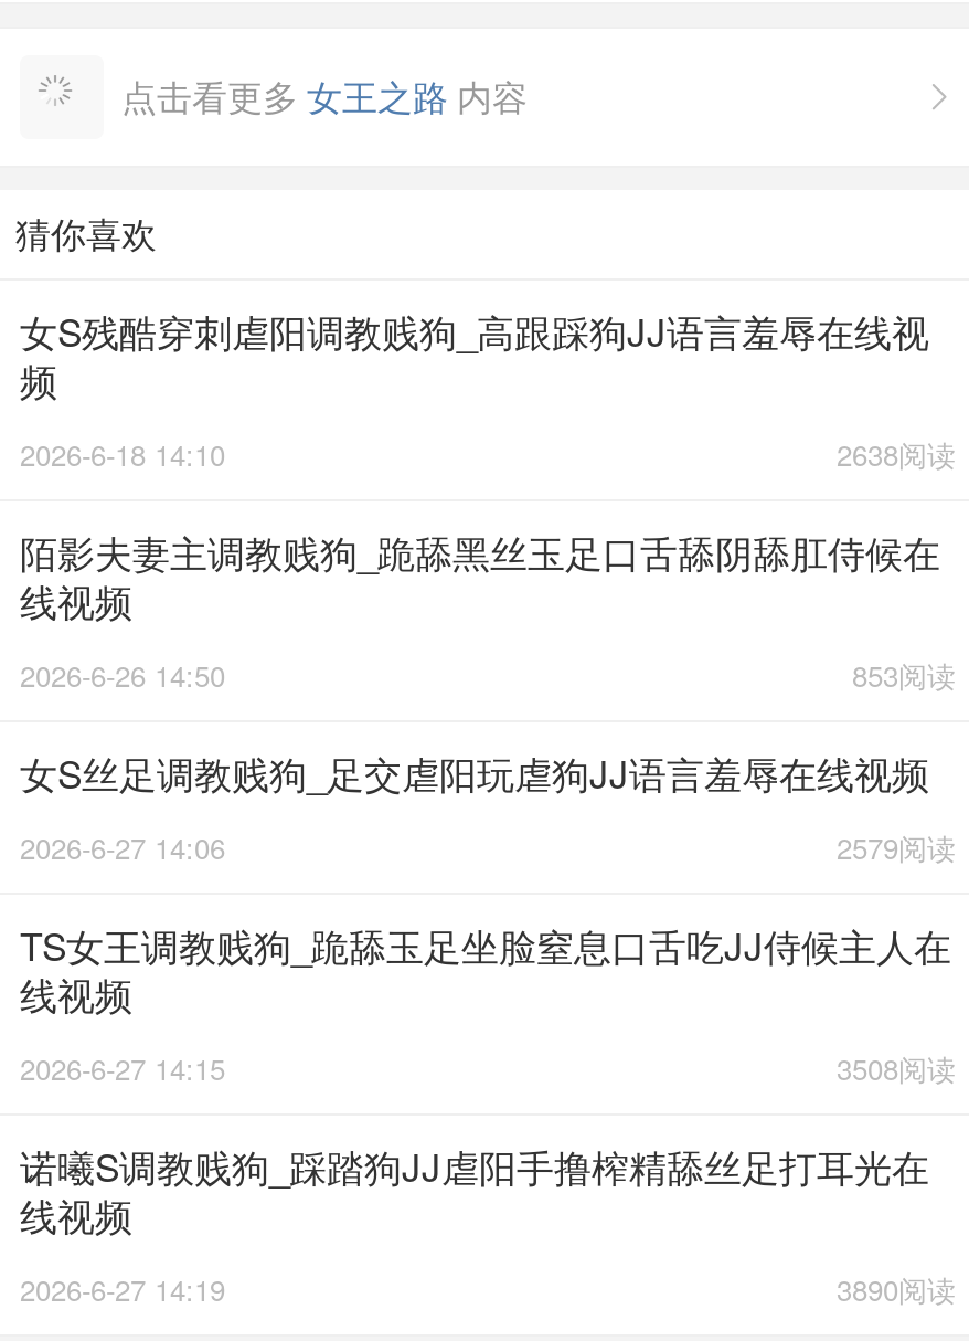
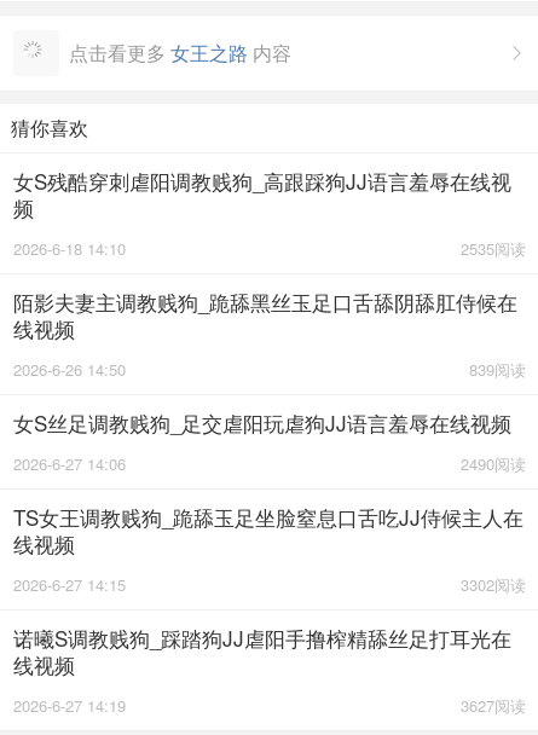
- 2638阅读
+ 2535阅读

- 853阅读
+ 839阅读

- 2579阅读
+ 2490阅读

- 3508阅读
+ 3302阅读

- 3890阅读
+ 3627阅读
